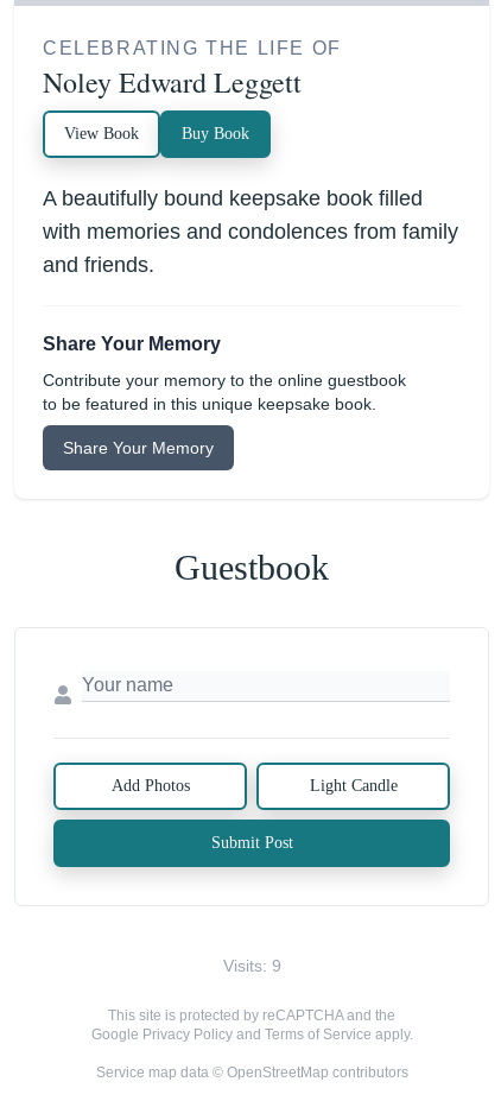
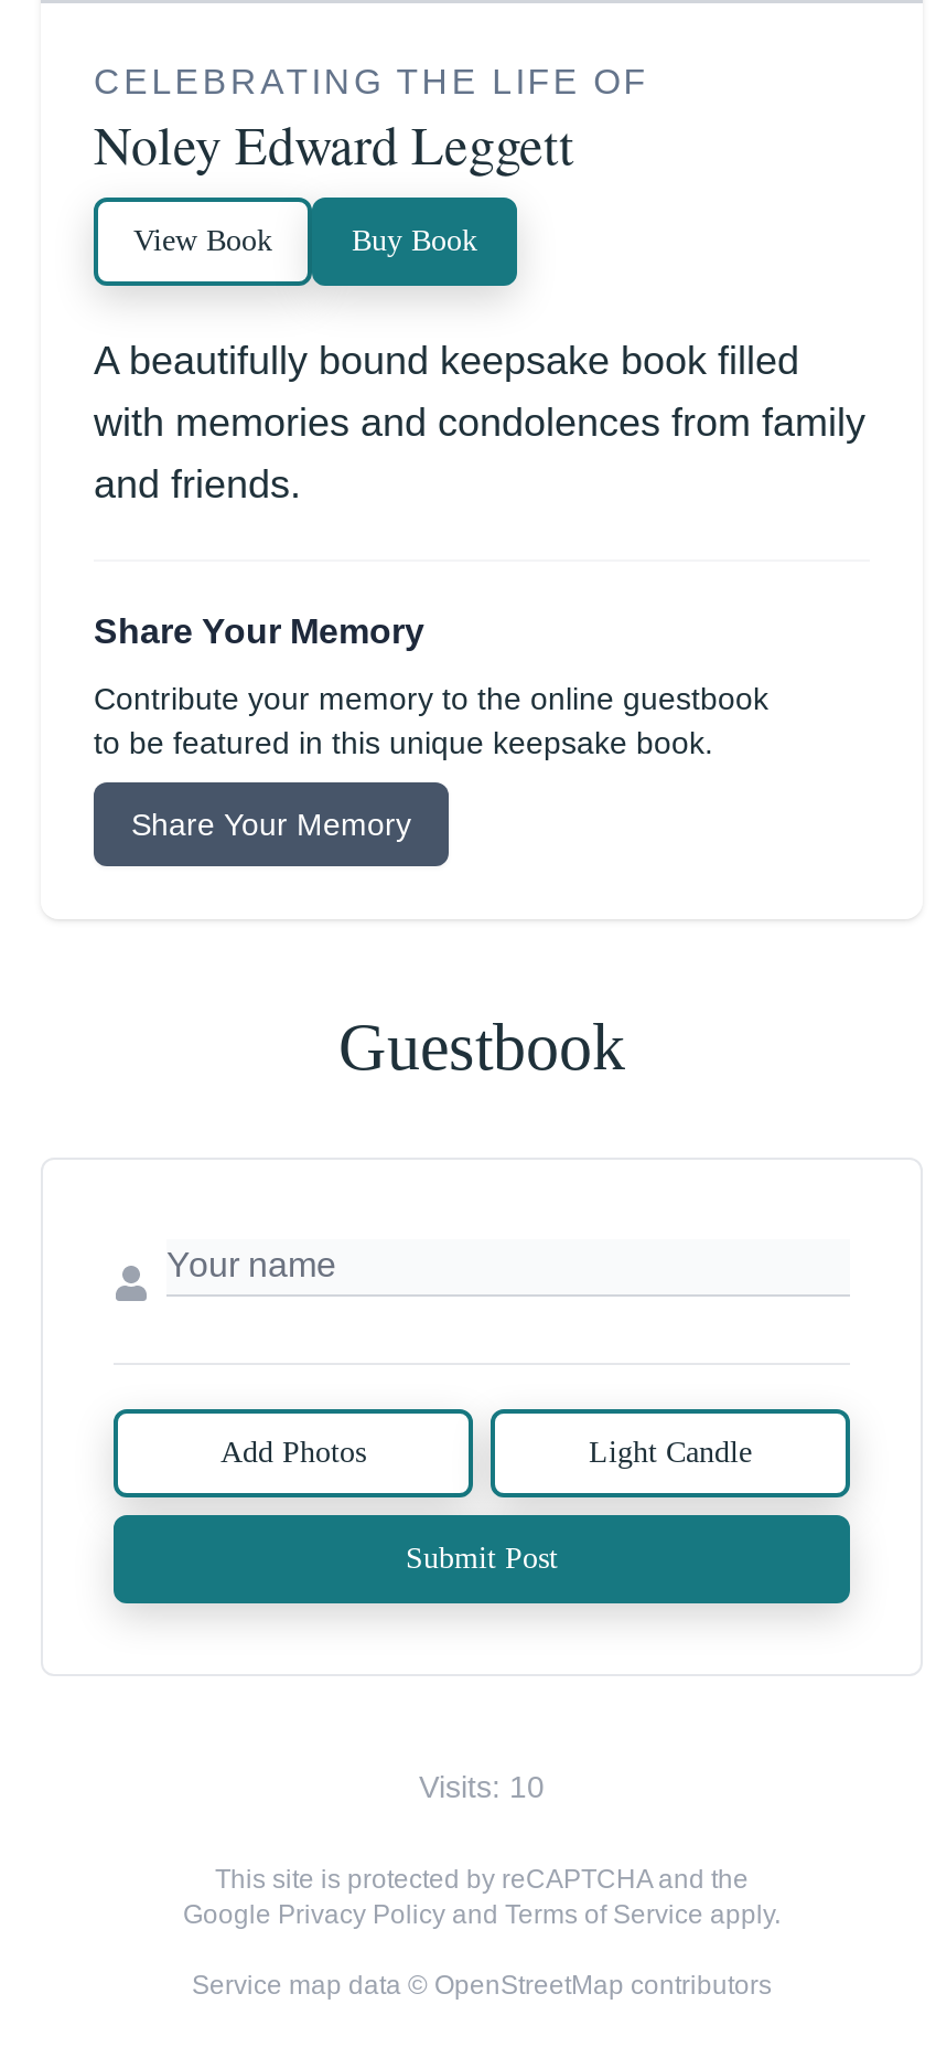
- Visits: 9
+ Visits: 10
